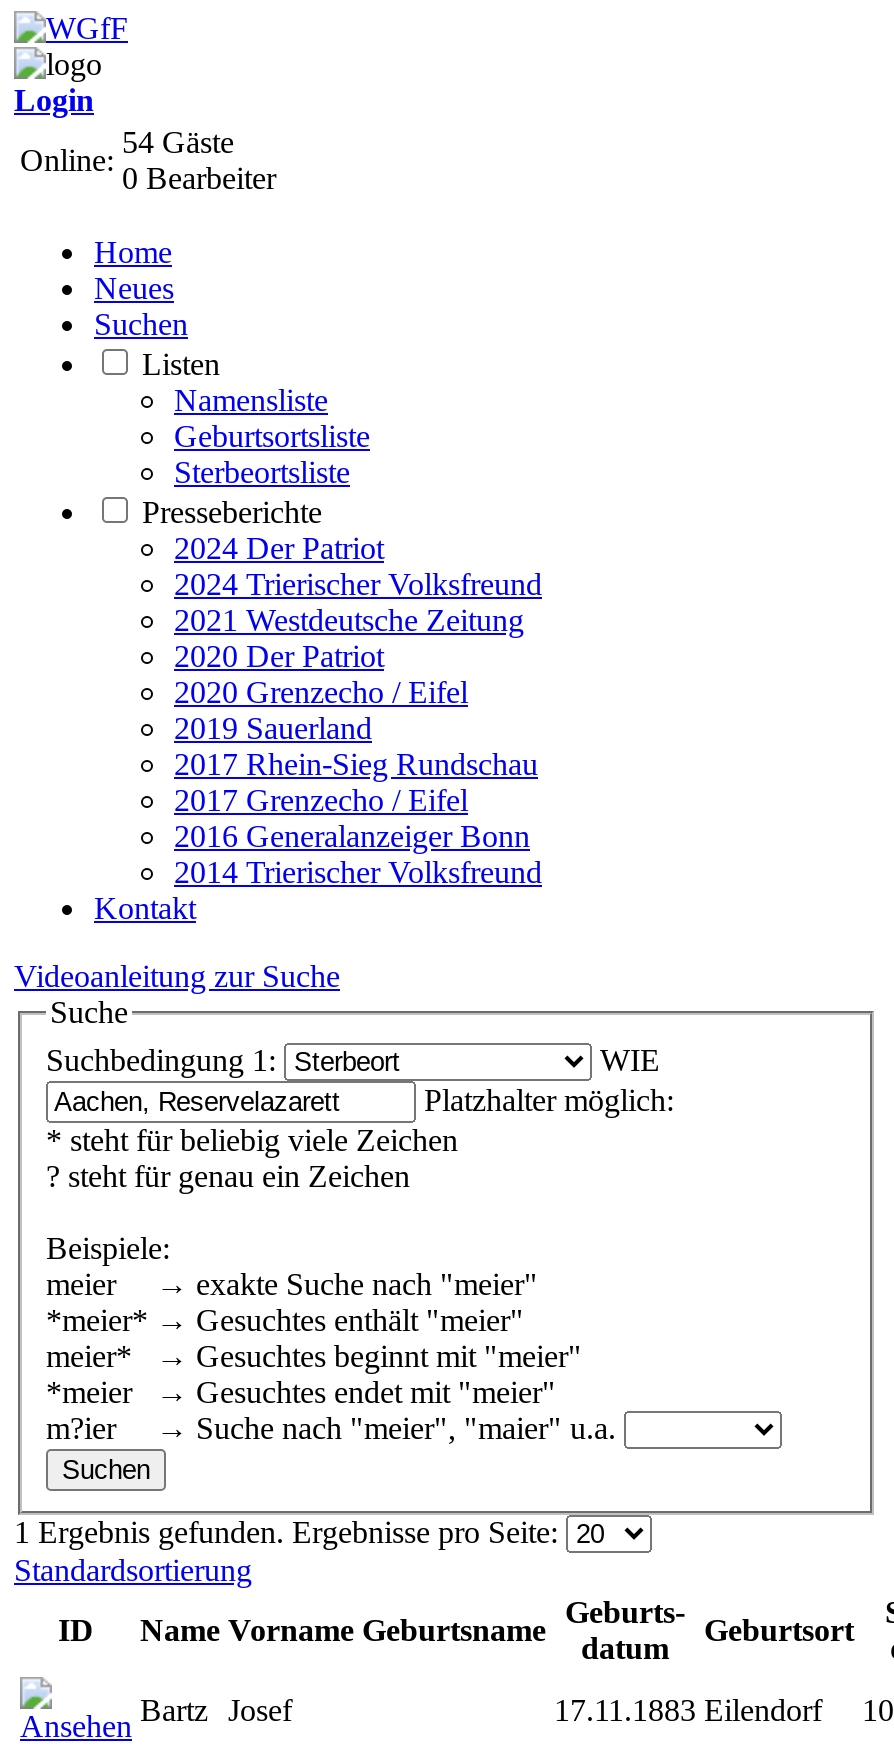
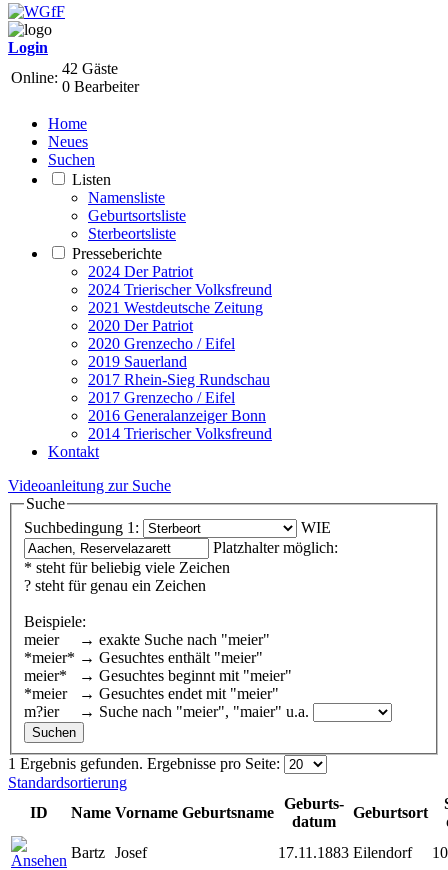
- 54 Gäste
+ 42 Gäste
